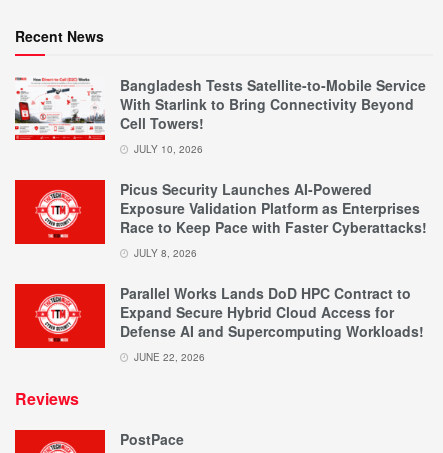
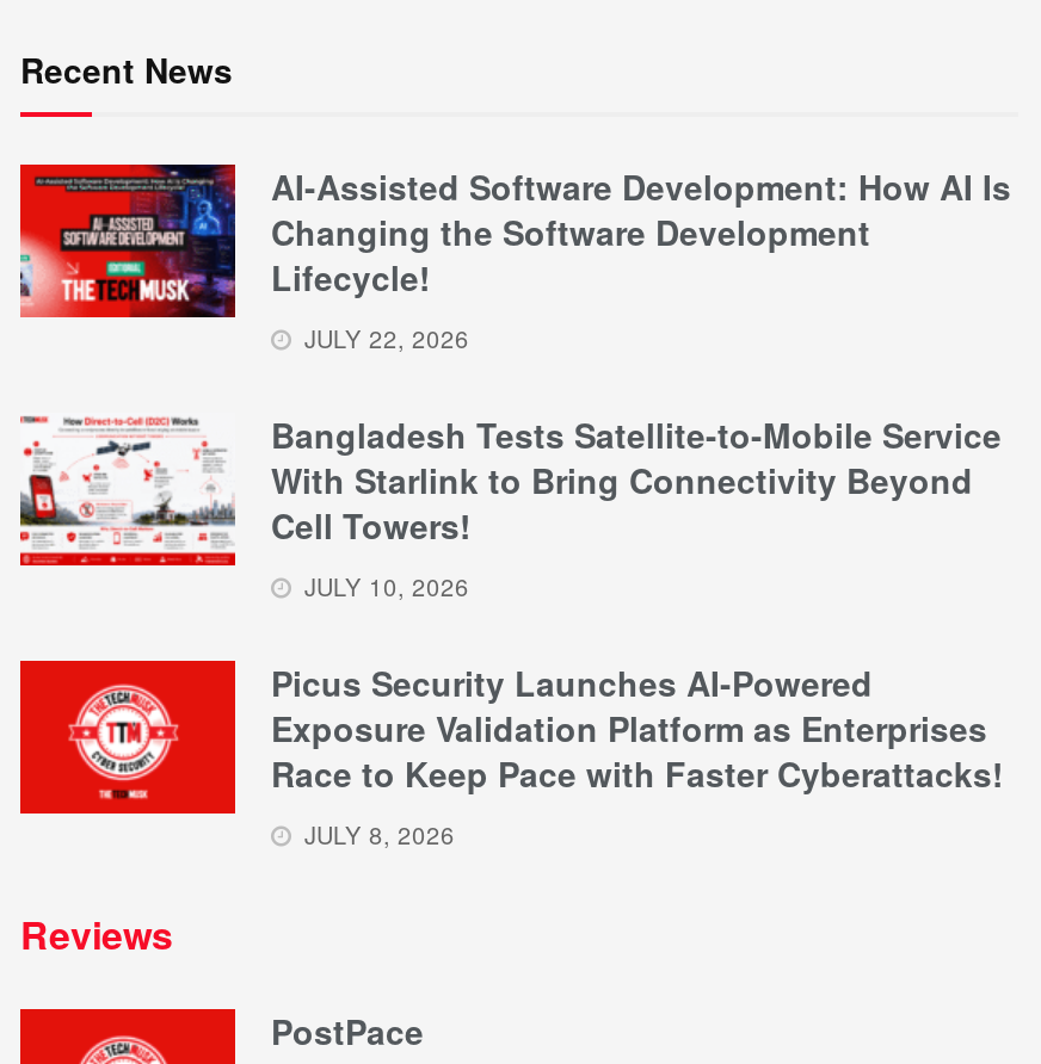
+ [image]
+ AI-Assisted Software Development: How AI Is
+ Changing the Software Development
+ Lifecycle!
+ JULY 22, 2026

moved down: [image] | Bangladesh Tests Satellite-to-Mobile Service | With Starlink to Bring Connectivity Beyond | ... | Race to Keep Pace with Faster Cyberattacks! | JULY 8, 2026

- Parallel Works Lands DoD HPC Contract to
- Expand Secure Hybrid Cloud Access for
- Defense AI and Supercomputing Workloads!
- JUNE 22, 2026
